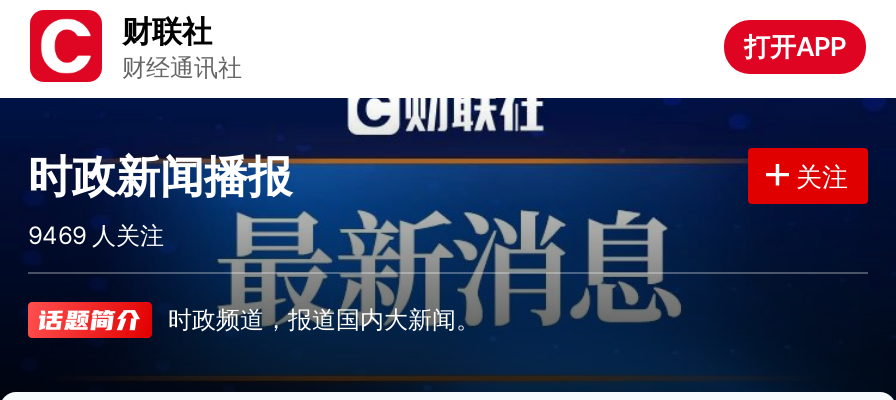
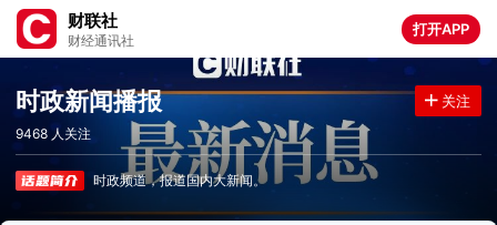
- 9469 人关注
+ 9468 人关注
